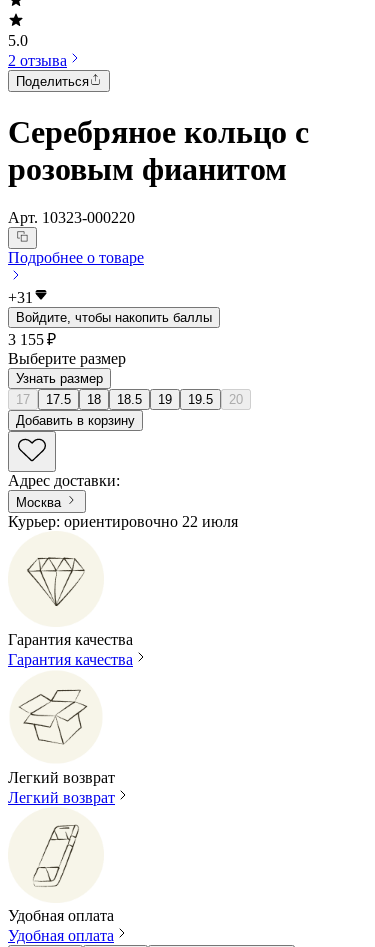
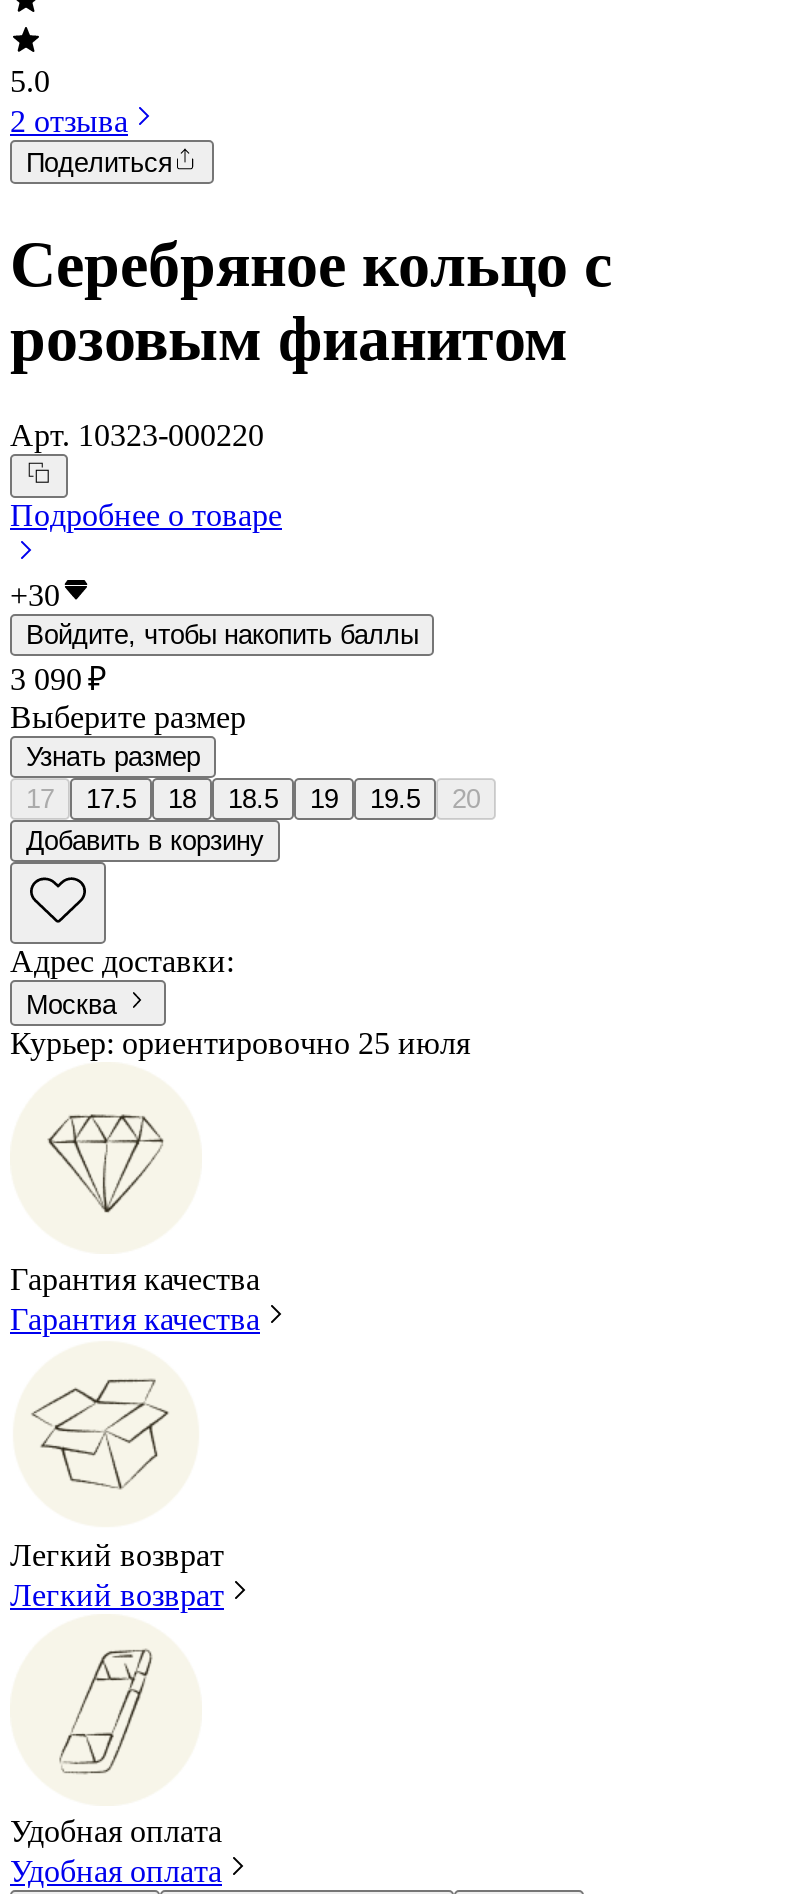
- +31
+ +30

- 3 155 ₽
+ 3 090 ₽

- Курьер: ориентировочно 22 июля
+ Курьер: ориентировочно 25 июля
